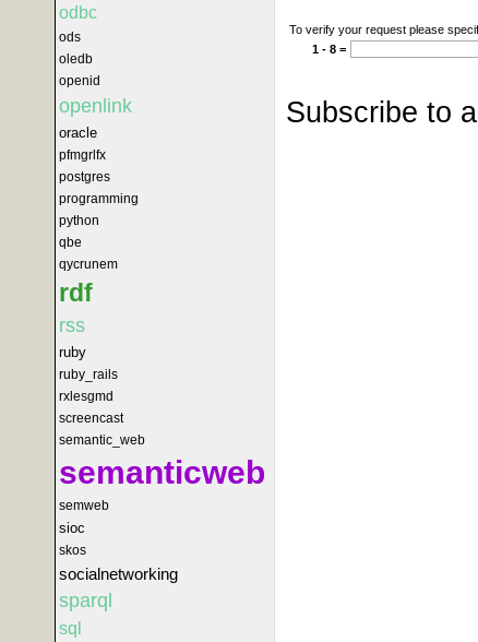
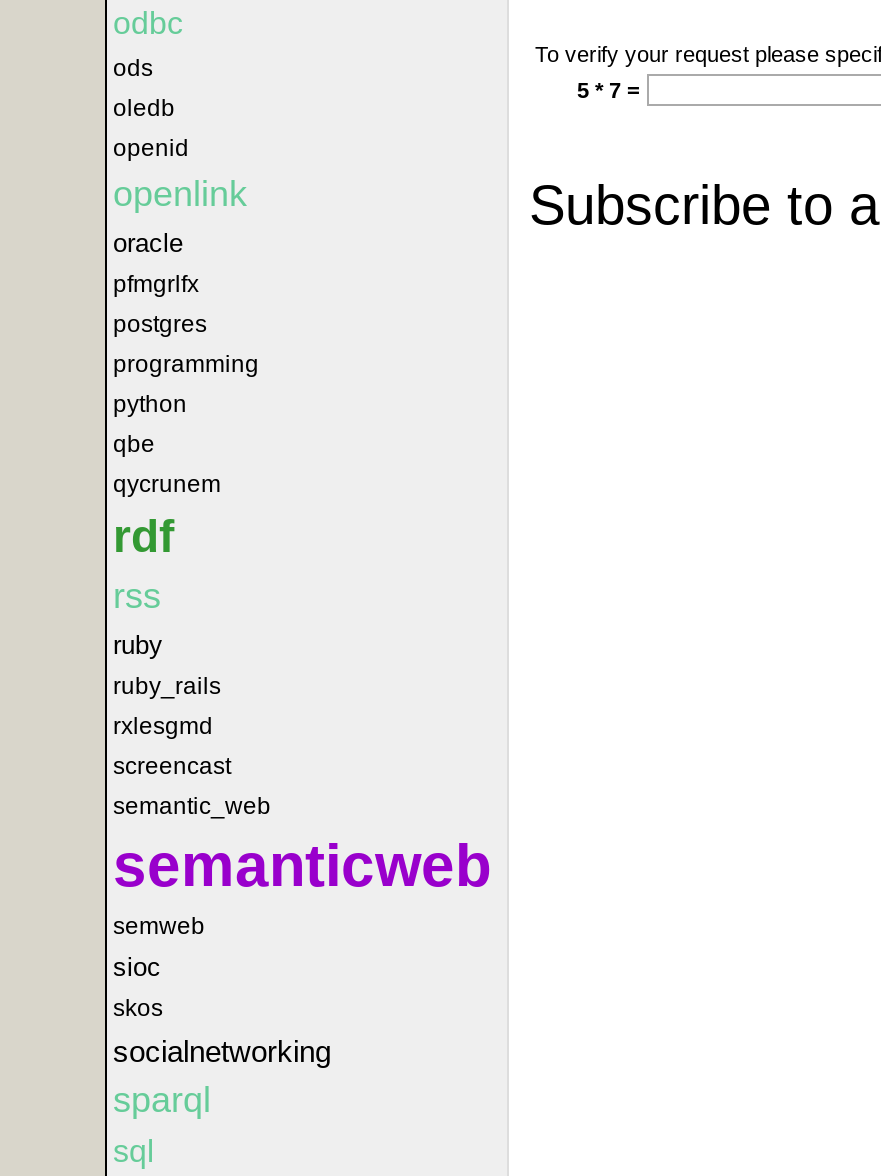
- 1 - 8 =
+ 5 * 7 =
